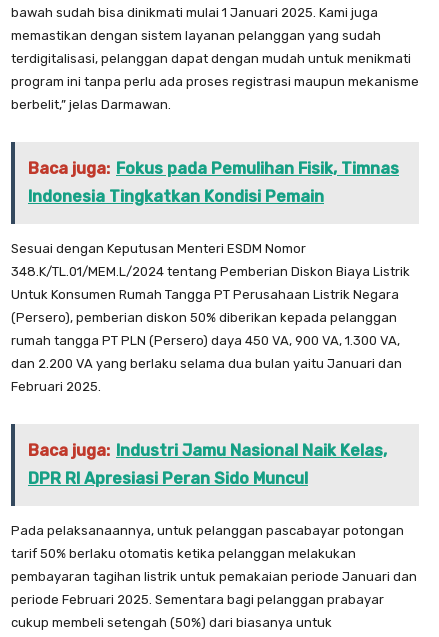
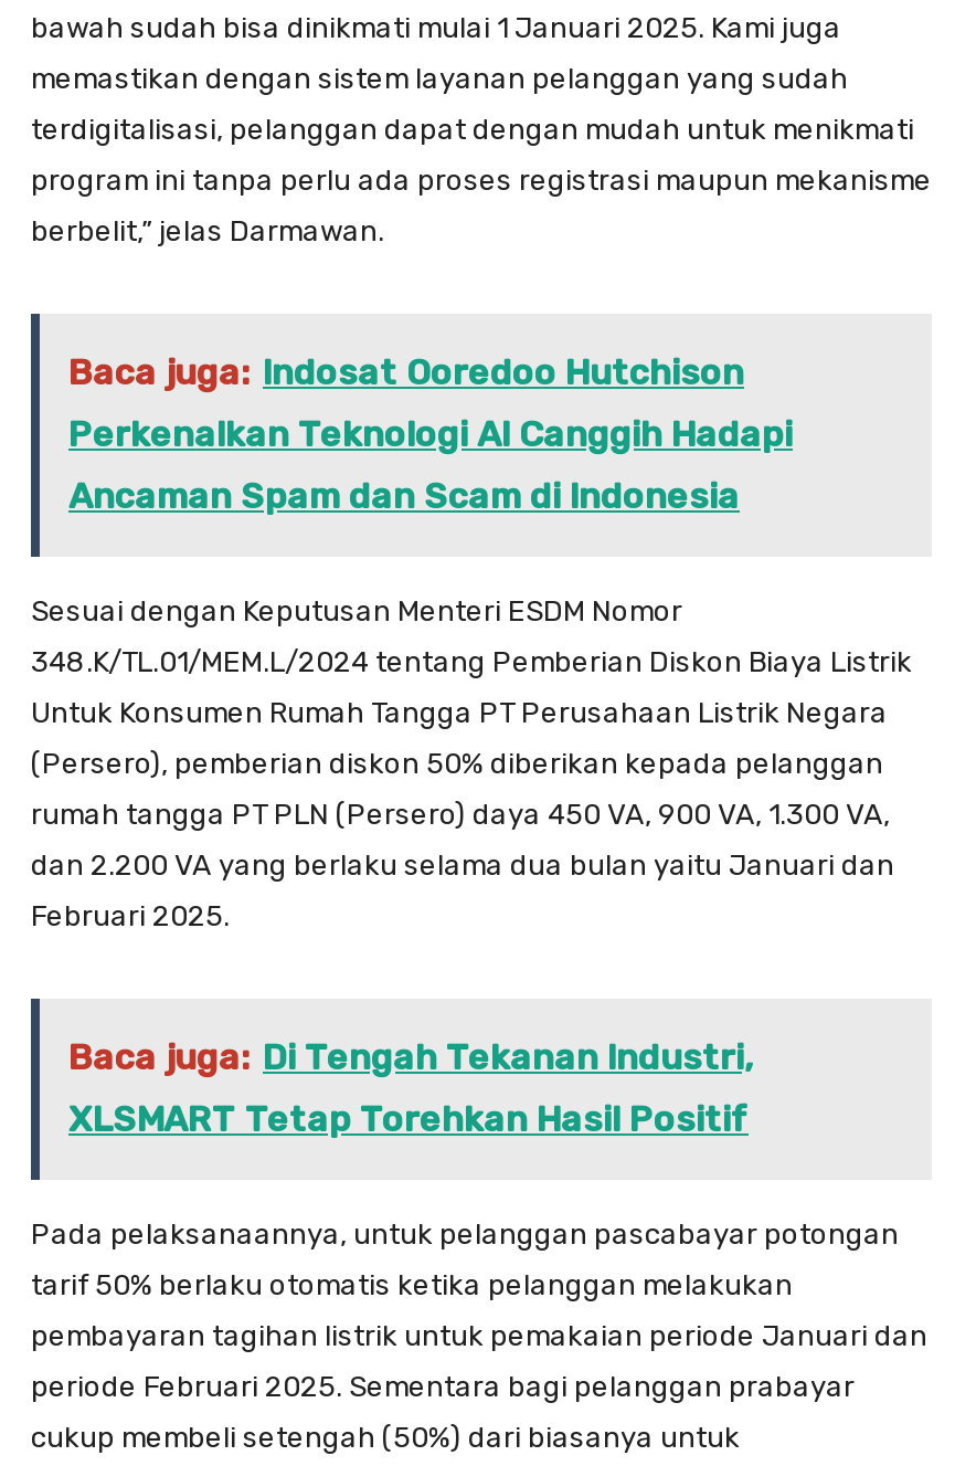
- Baca juga: Fokus pada Pemulihan Fisik, Timnas
- Indonesia Tingkatkan Kondisi Pemain
+ Baca juga: Indosat Ooredoo Hutchison
+ Perkenalkan Teknologi AI Canggih Hadapi
+ Ancaman Spam dan Scam di Indonesia

- Baca juga: Industri Jamu Nasional Naik Kelas,
+ Baca juga: Di Tengah Tekanan Industri,

- DPR RI Apresiasi Peran Sido Muncul
+ XLSMART Tetap Torehkan Hasil Positif
